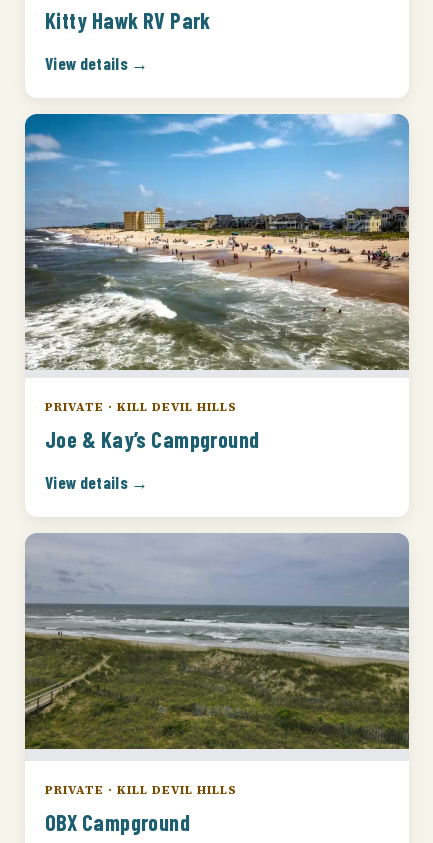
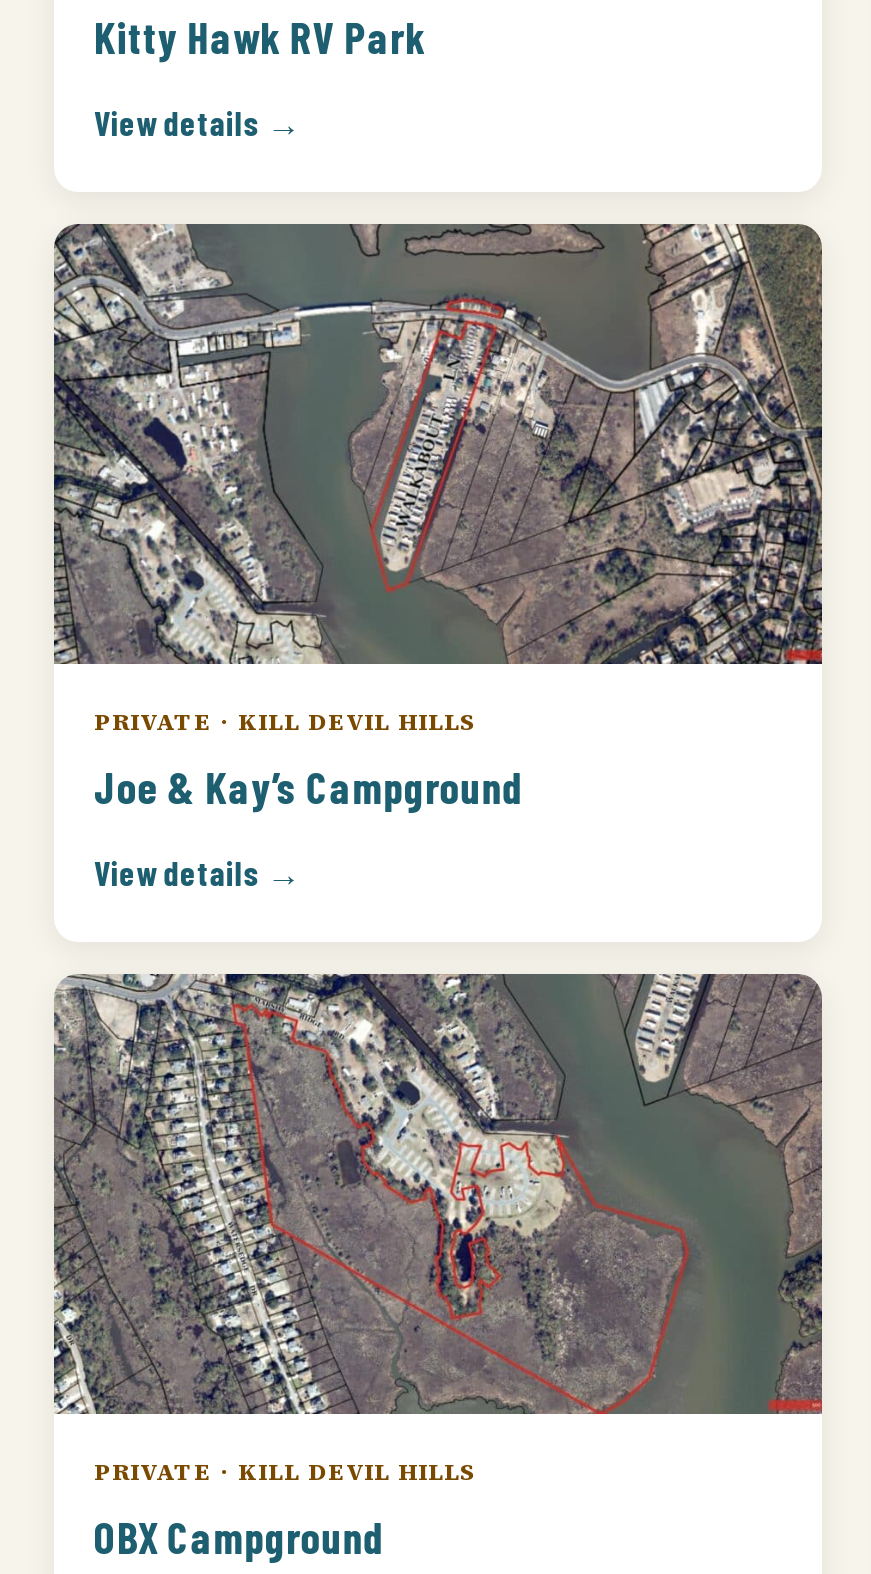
- [image]
+ [image]

- [image]
+ [image]
